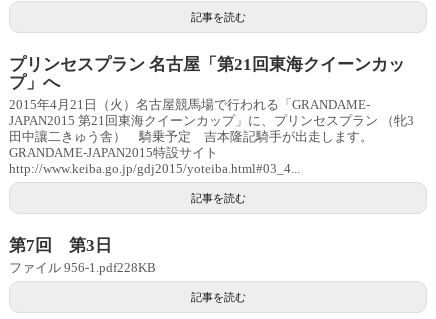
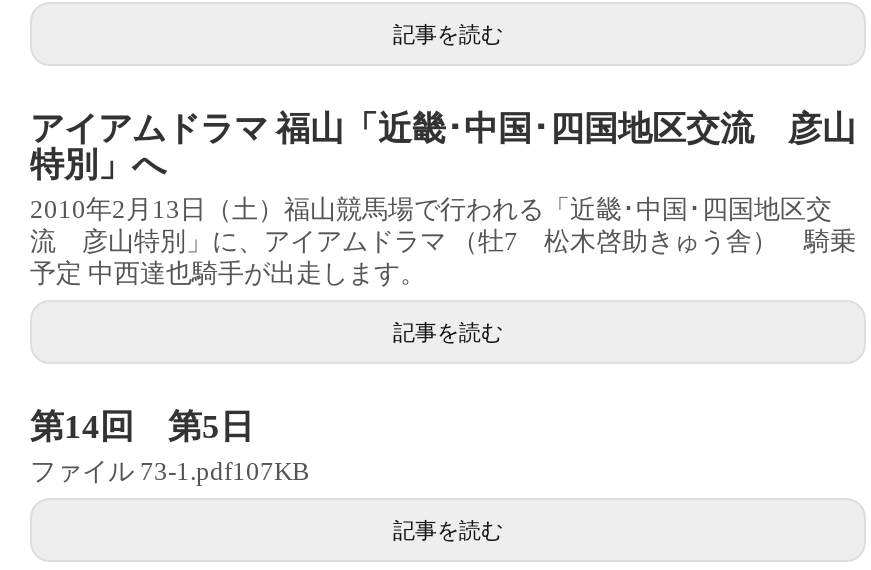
- プリンセスプラン 名古屋「第21回東海クイーンカッ
- プ」へ
- 2015年4月21日（火）名古屋競馬場で行われる「GRANDAME-
- JAPAN2015 第21回東海クイーンカップ」に、プリンセスプラン （牝3
- 田中讓二きゅう舎） 騎乗予定 吉本隆記騎手が出走します。
- GRANDAME-JAPAN2015特設サイト
- http://www.keiba.go.jp/gdj2015/yoteiba.html#03_4...
+ アイアムドラマ 福山「近畿･中国･四国地区交流 彦山
+ 特別」へ
+ 2010年2月13日（土）福山競馬場で行われる「近畿･中国･四国地区交
+ 流 彦山特別」に、アイアムドラマ （牡7 松木啓助きゅう舎） 騎乗
+ 予定 中西達也騎手が出走します。

- 第7回 第3日
+ 第14回 第5日

- ファイル 956-1.pdf228KB
+ ファイル 73-1.pdf107KB
